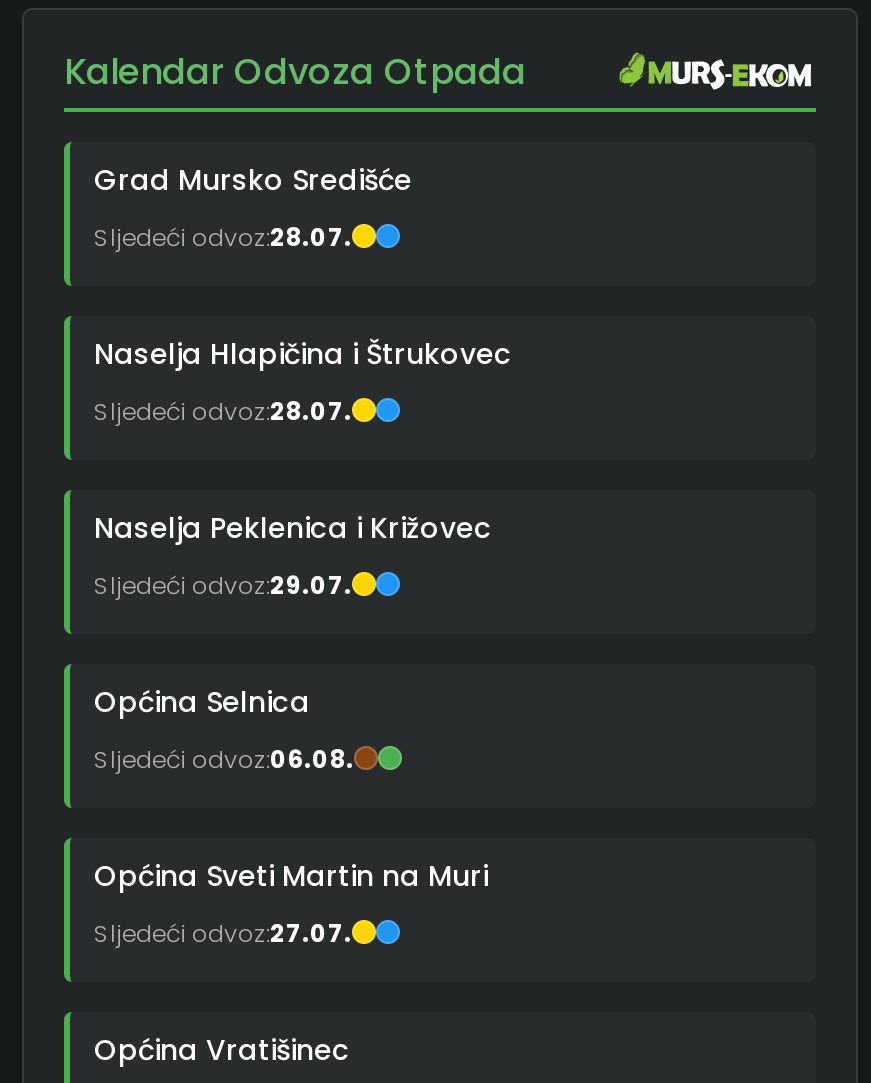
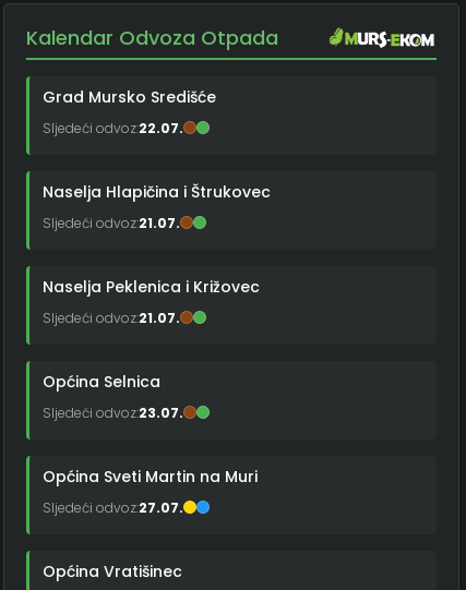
- Sljedeći odvoz:28.07.
+ Sljedeći odvoz:22.07.

- Sljedeći odvoz:28.07.
+ Sljedeći odvoz:21.07.

- Sljedeći odvoz:29.07.
+ Sljedeći odvoz:21.07.

- Sljedeći odvoz:06.08.
+ Sljedeći odvoz:23.07.
